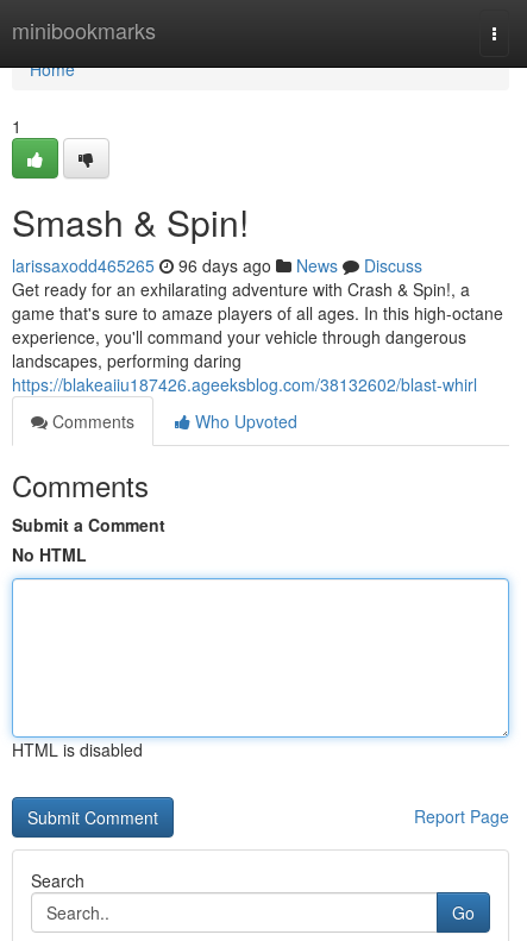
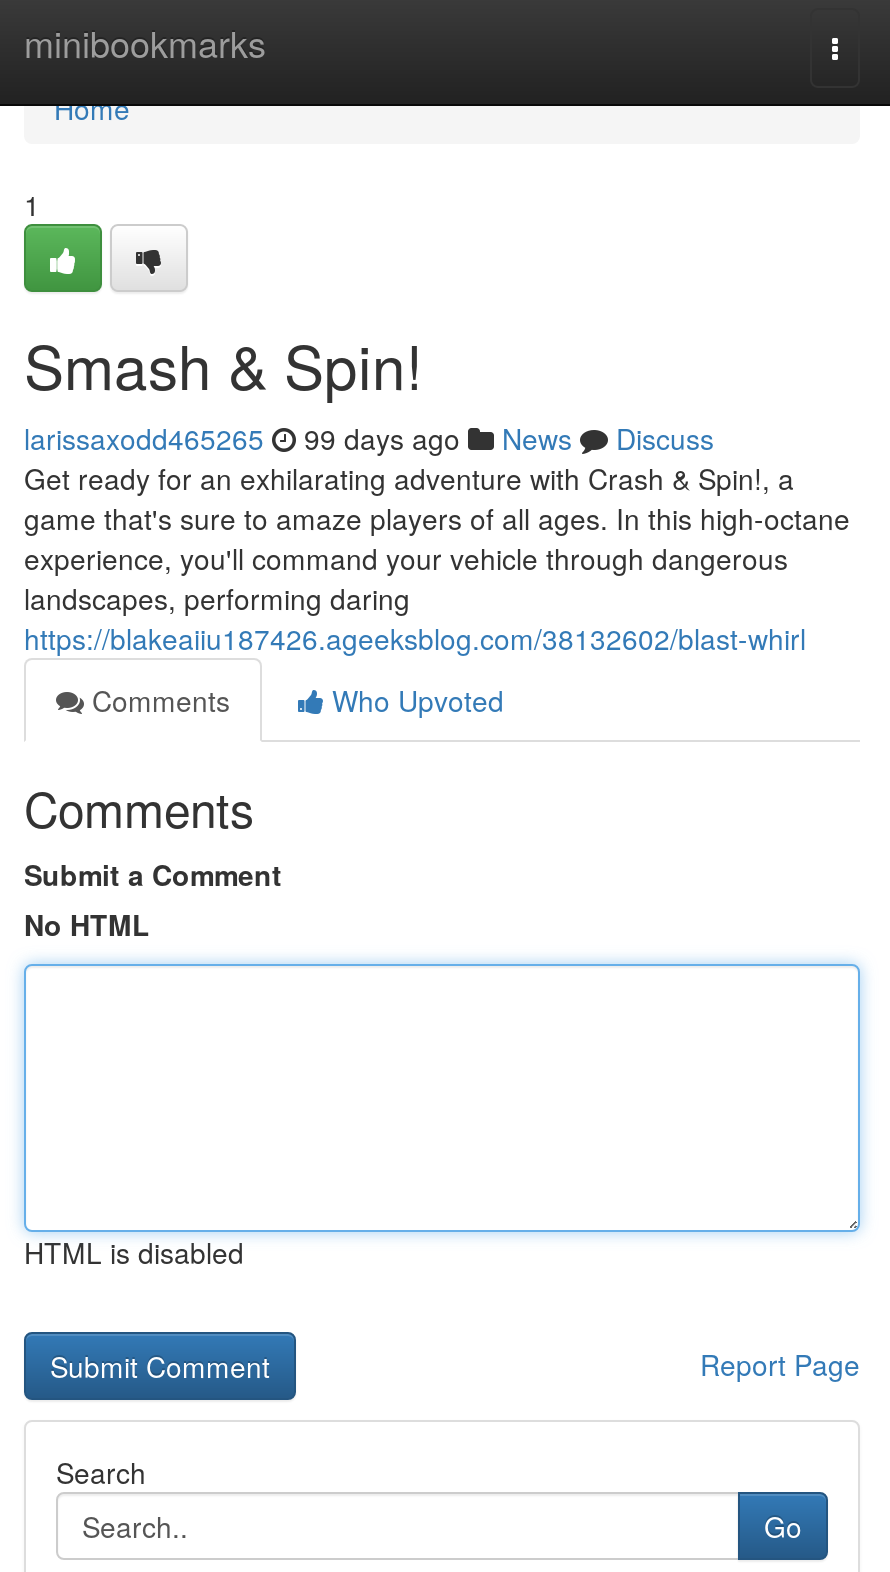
- larissaxodd465265 96 days ago News Discuss
+ larissaxodd465265 99 days ago News Discuss
